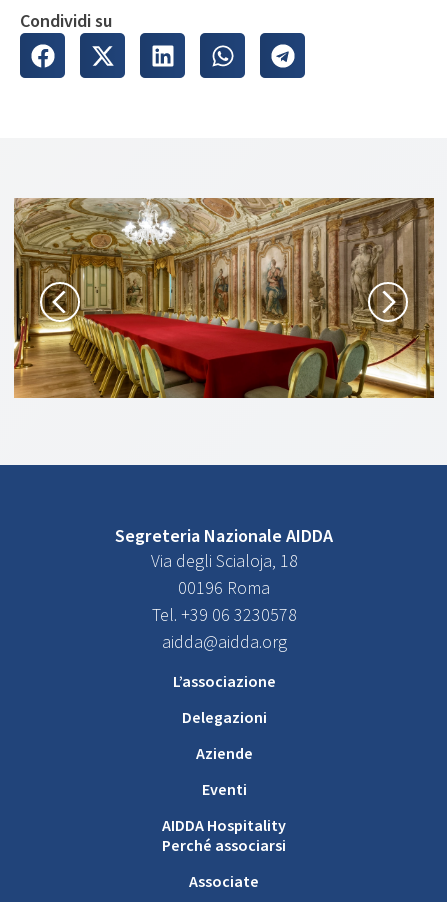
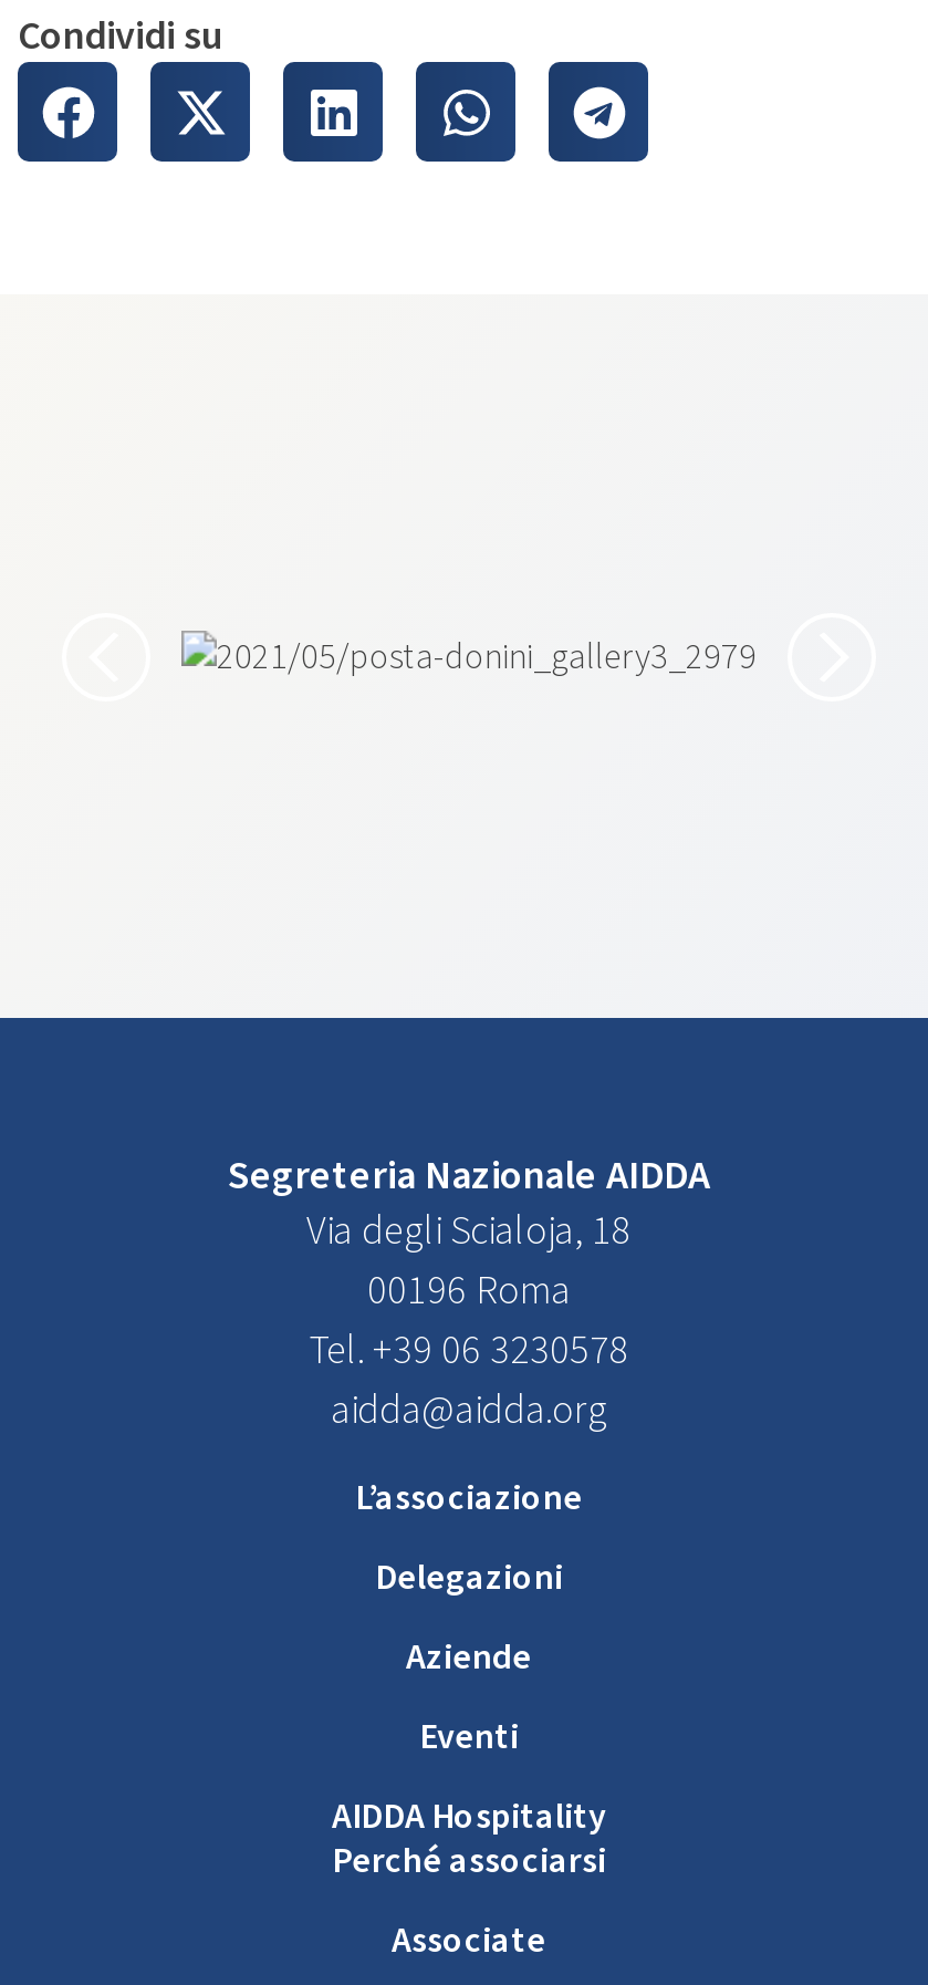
- [image]
